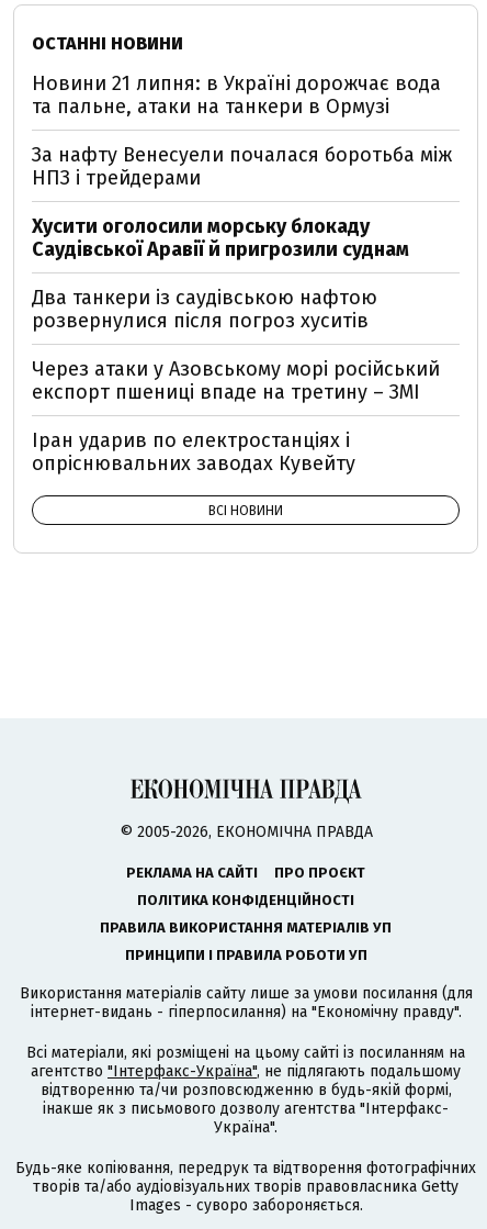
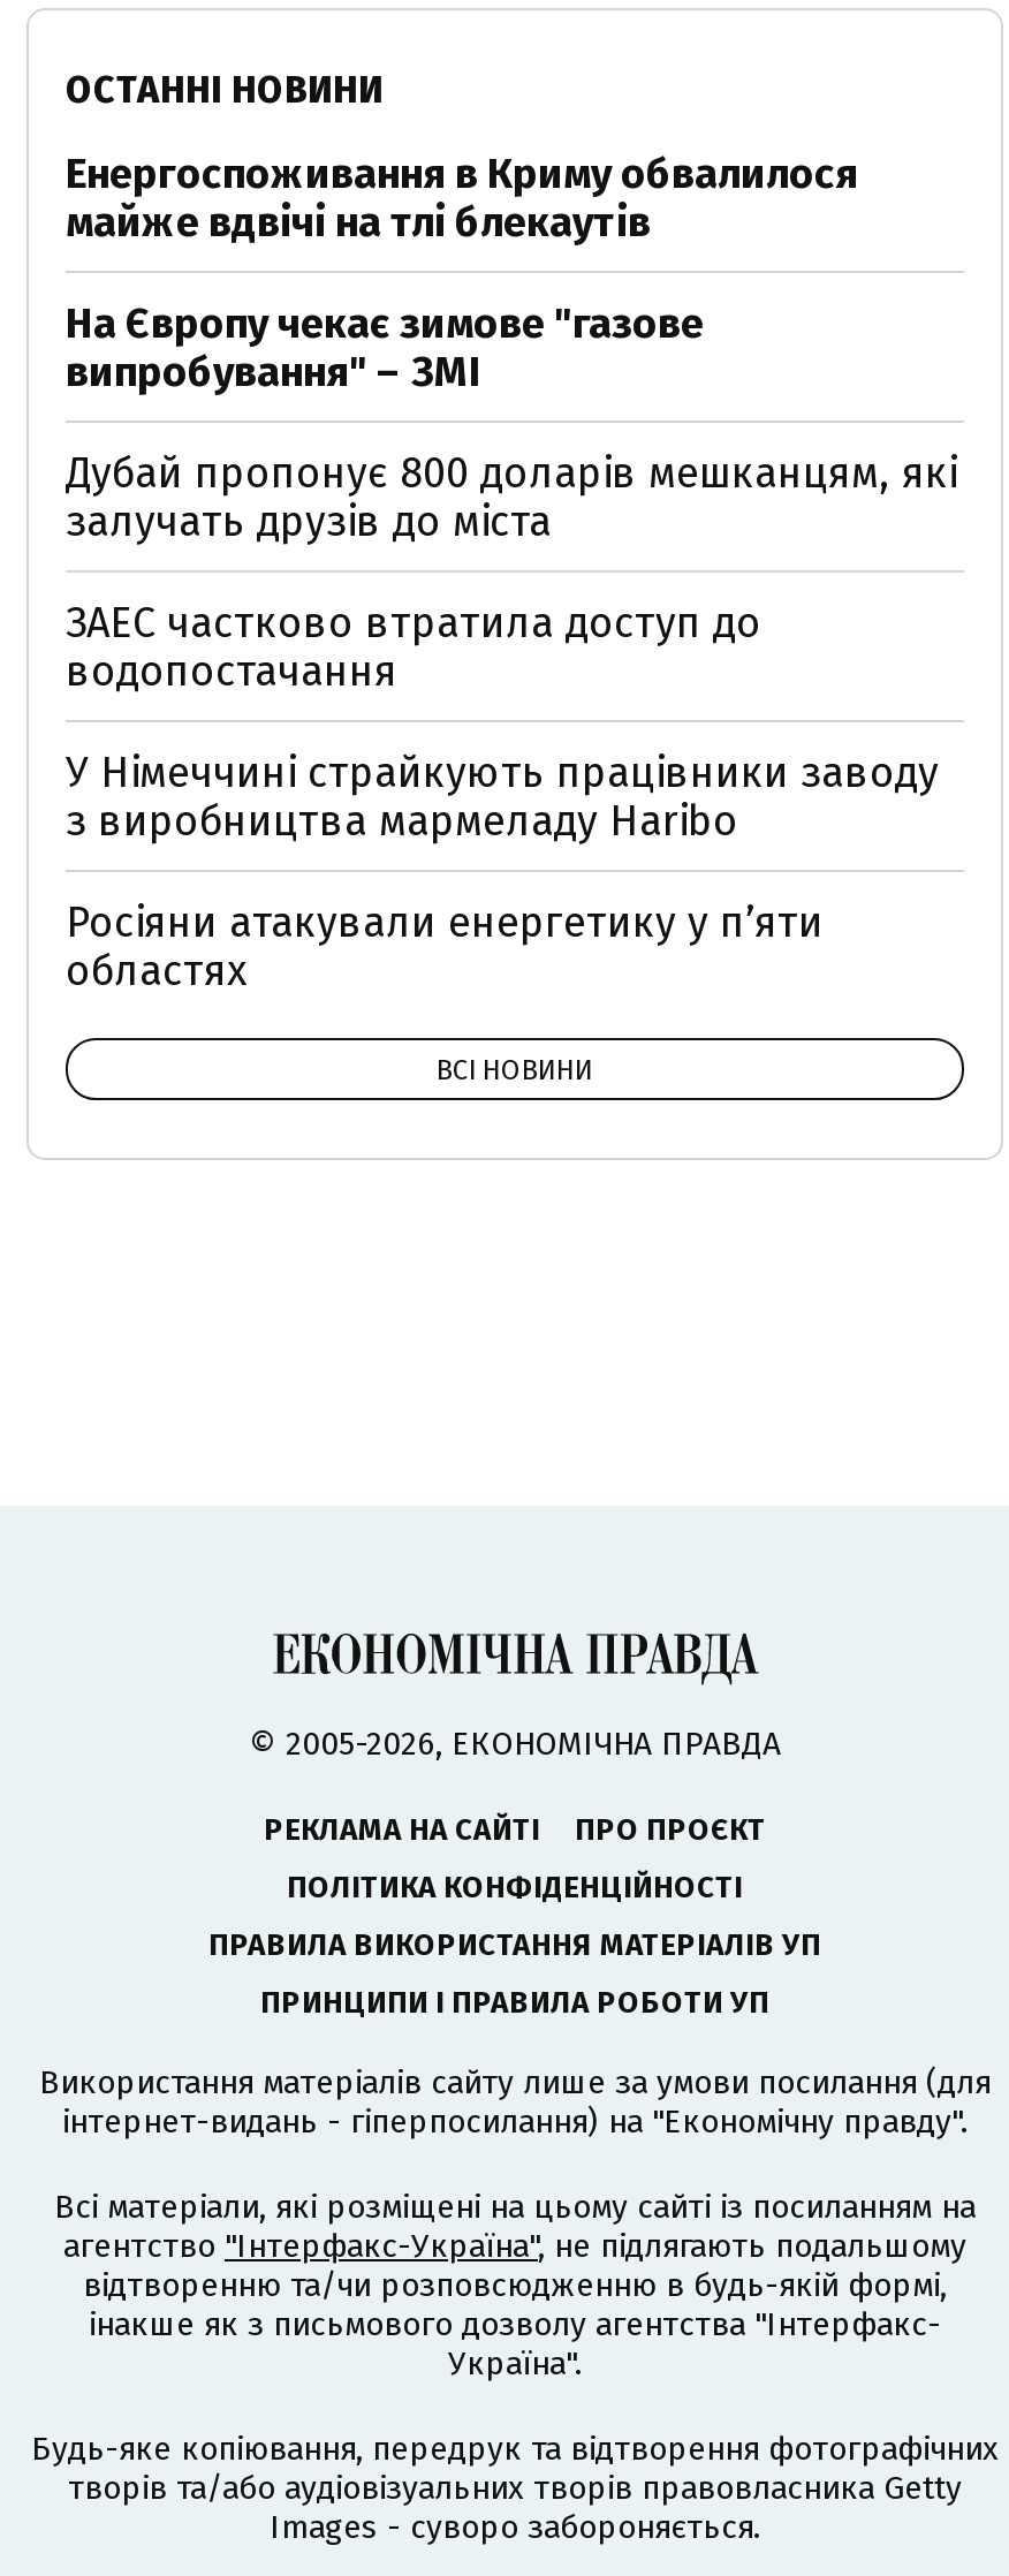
- Новини 21 липня: в Україні дорожчає вода
- та пальне, атаки на танкери в Ормузі
+ Енергоспоживання в Криму обвалилося
+ майже вдвічі на тлі блекаутів

- За нафту Венесуели почалася боротьба між
- НПЗ і трейдерами
+ На Європу чекає зимове "газове
+ випробування" – ЗМІ

- Хусити оголосили морську блокаду
- Саудівської Аравії й пригрозили суднам
+ Дубай пропонує 800 доларів мешканцям, які
+ залучать друзів до міста

- Два танкери із саудівською нафтою
- розвернулися після погроз хуситів
+ ЗАЕС частково втратила доступ до
+ водопостачання

- Через атаки у Азовському морі російський
- експорт пшениці впаде на третину – ЗМІ
+ У Німеччині страйкують працівники заводу
+ з виробництва мармеладу Haribo

- Іран ударив по електростанціях і
- опріснювальних заводах Кувейту
+ Росіяни атакували енергетику у пʼяти
+ областях
